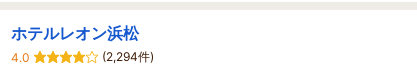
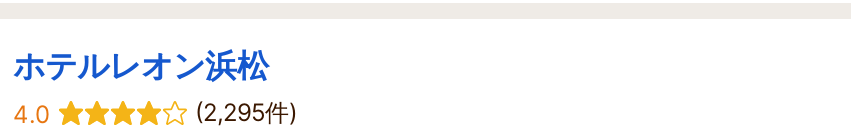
- (2,294件)
+ (2,295件)
